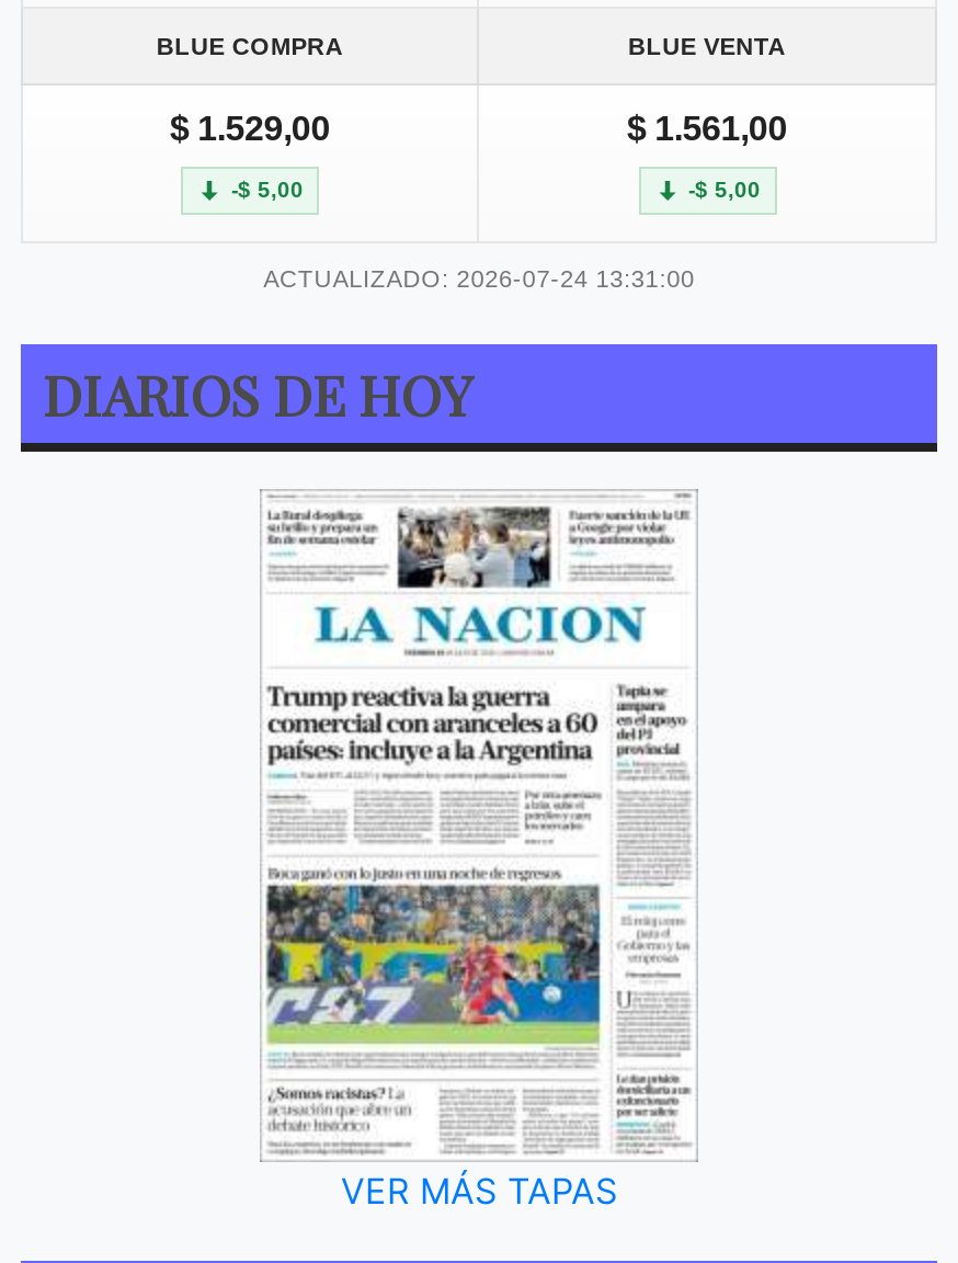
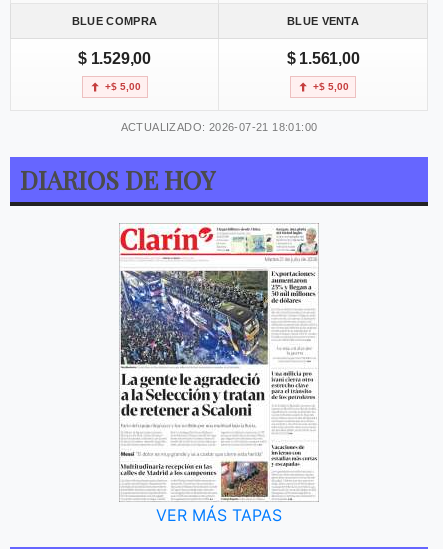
- -$ 5,00
+ +$ 5,00

- -$ 5,00
+ +$ 5,00

- ACTUALIZADO: 2026-07-24 13:31:00
+ ACTUALIZADO: 2026-07-21 18:01:00

- [image]
+ [image]
